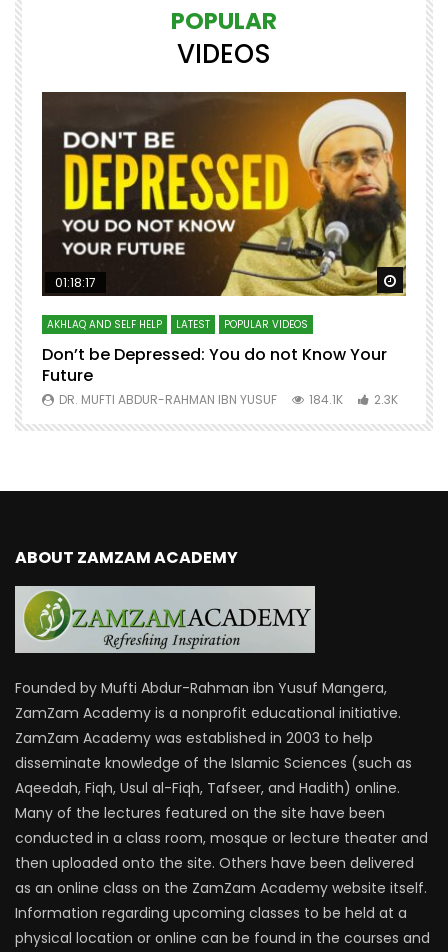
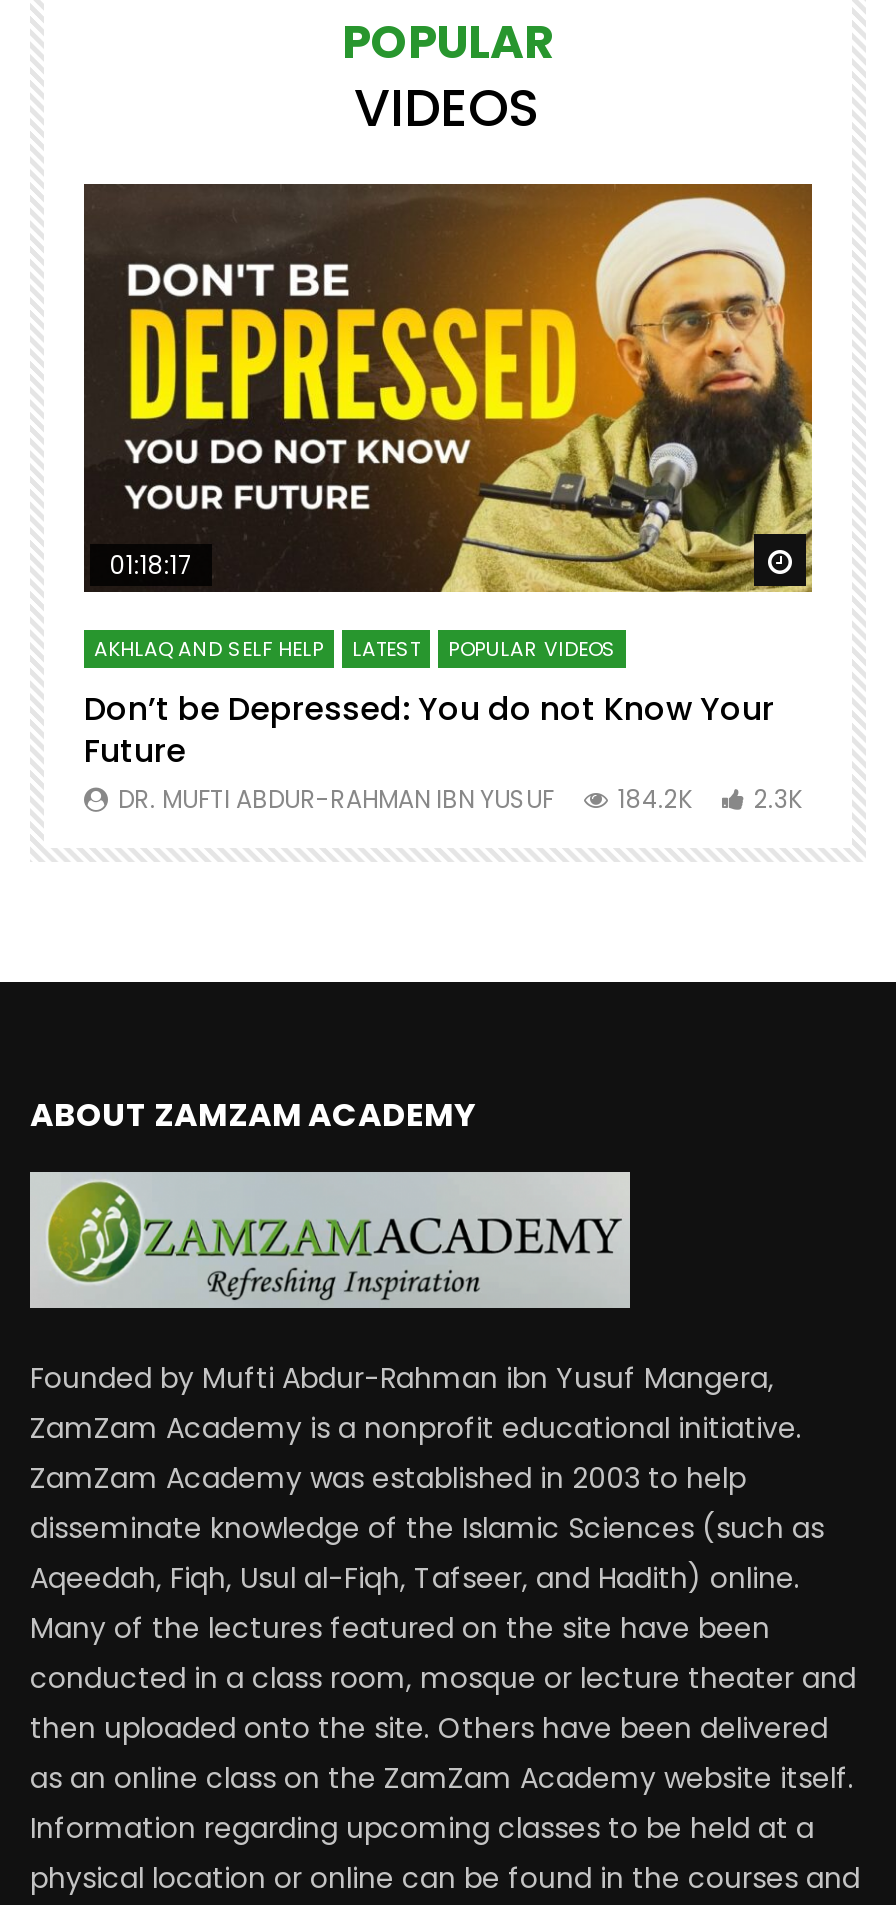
- DR. MUFTI ABDUR-RAHMAN IBN YUSUF 184.1K 2.3K
+ DR. MUFTI ABDUR-RAHMAN IBN YUSUF 184.2K 2.3K
